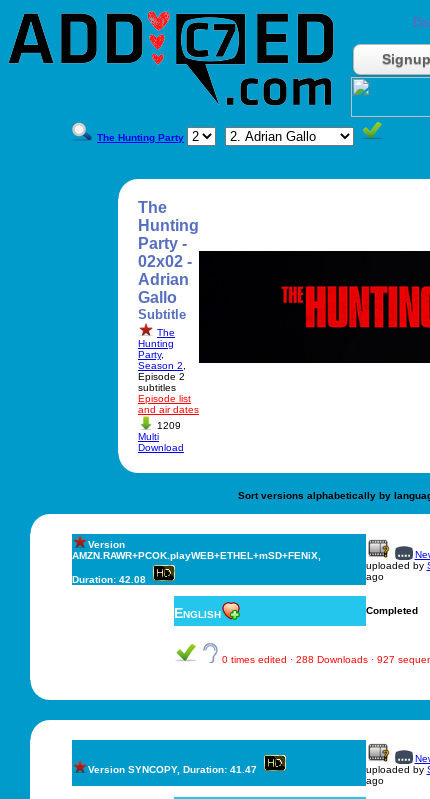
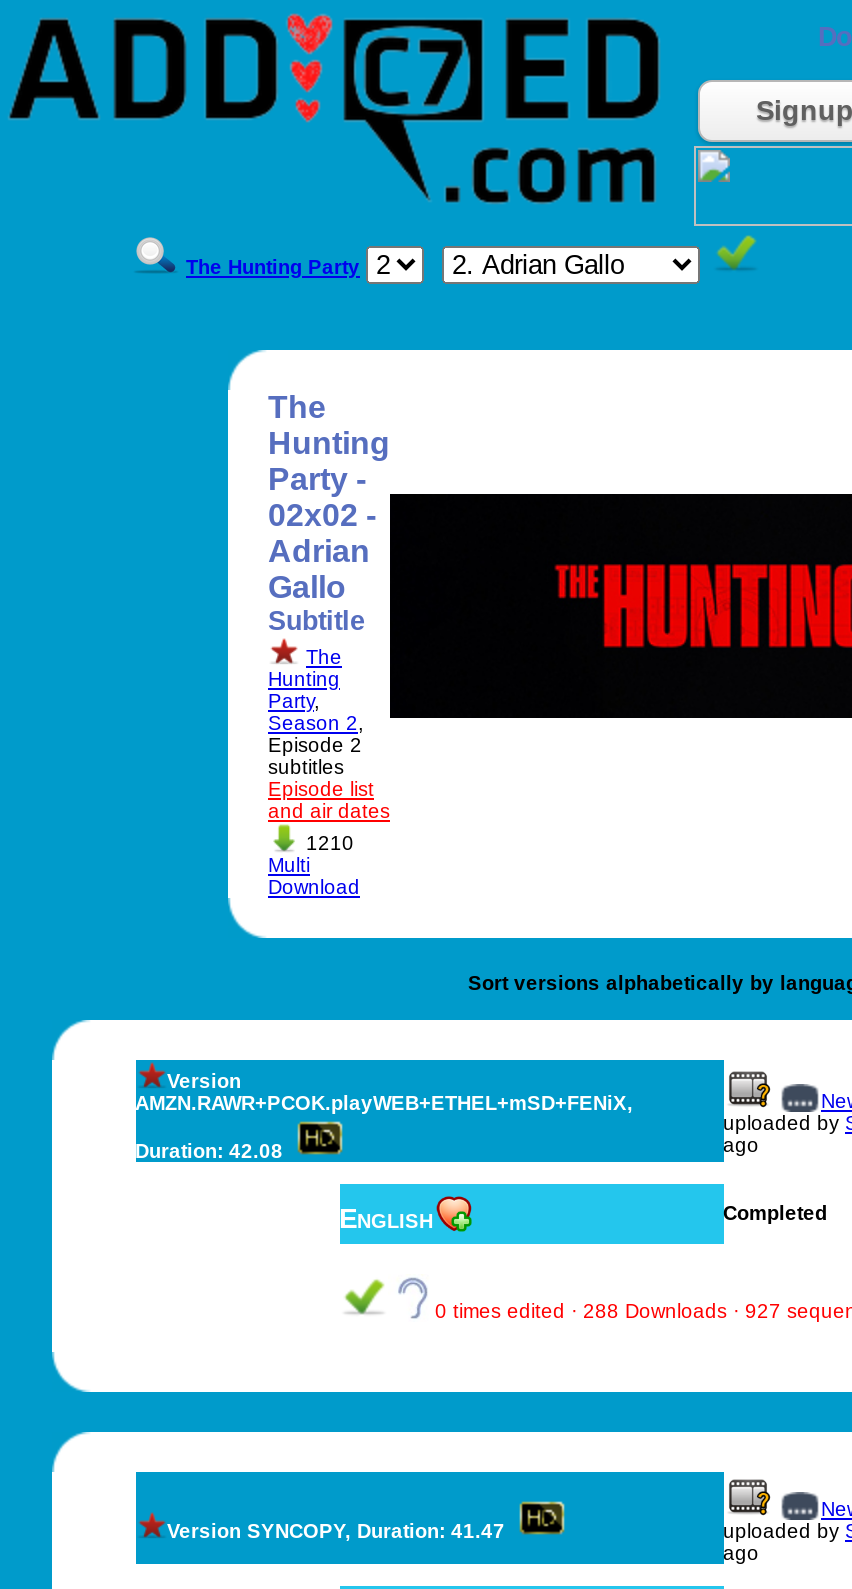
- 1209
+ 1210
